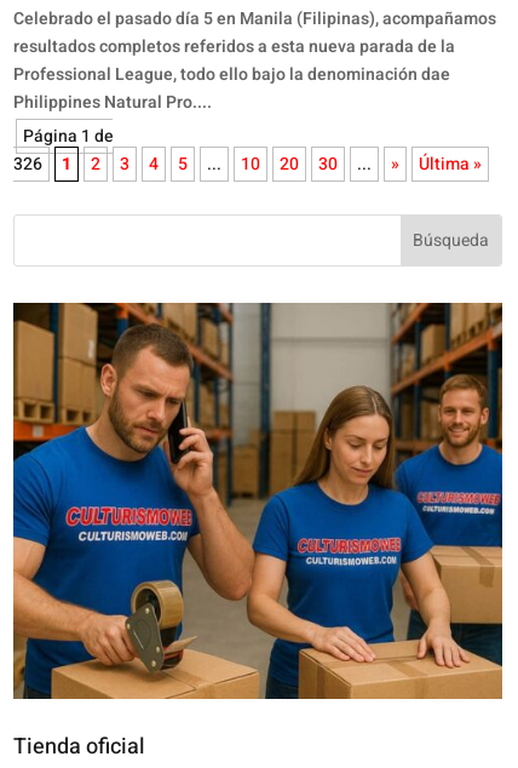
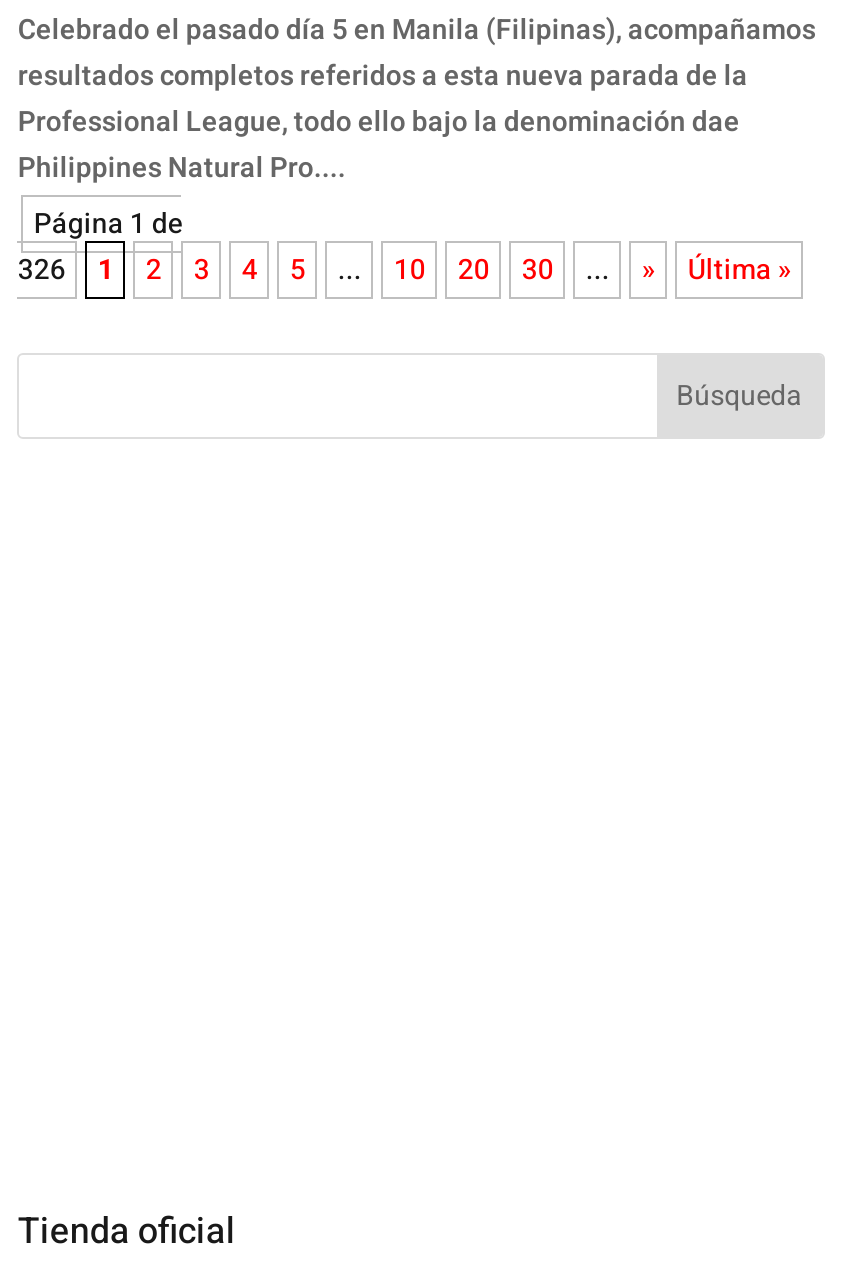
- [image]
